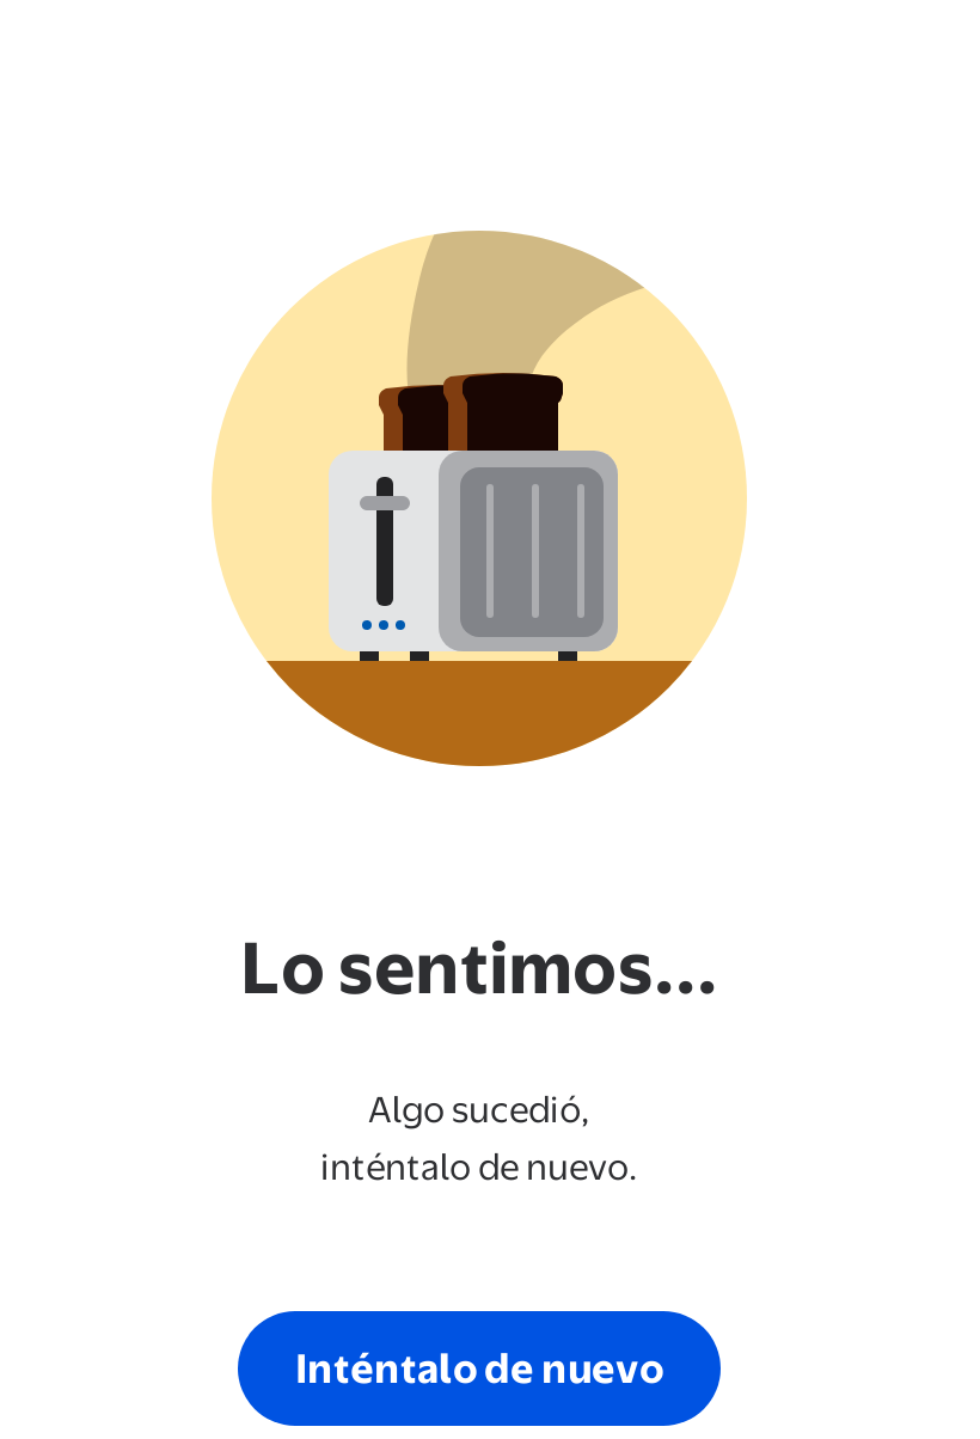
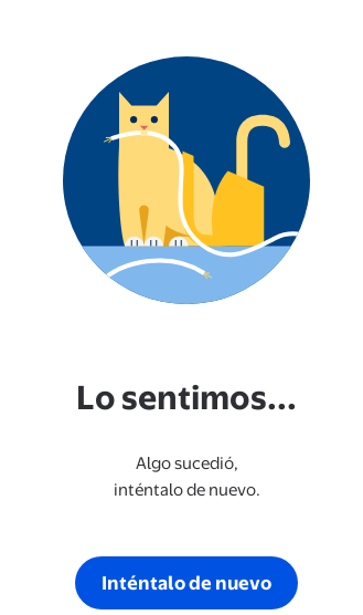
- [image]
+ [image]
